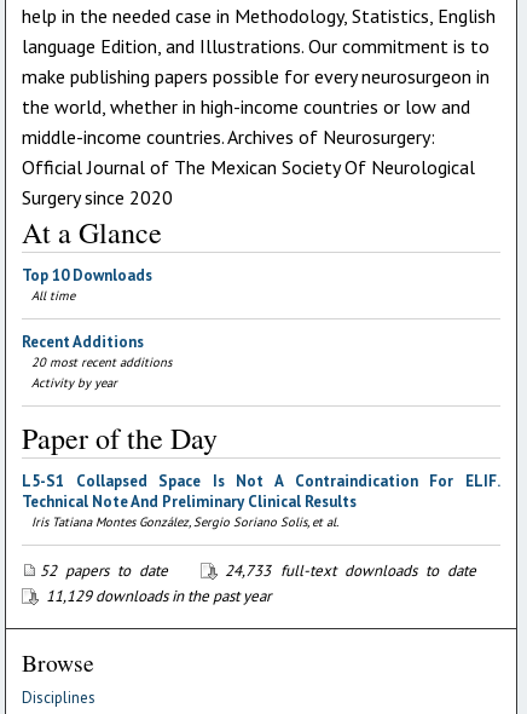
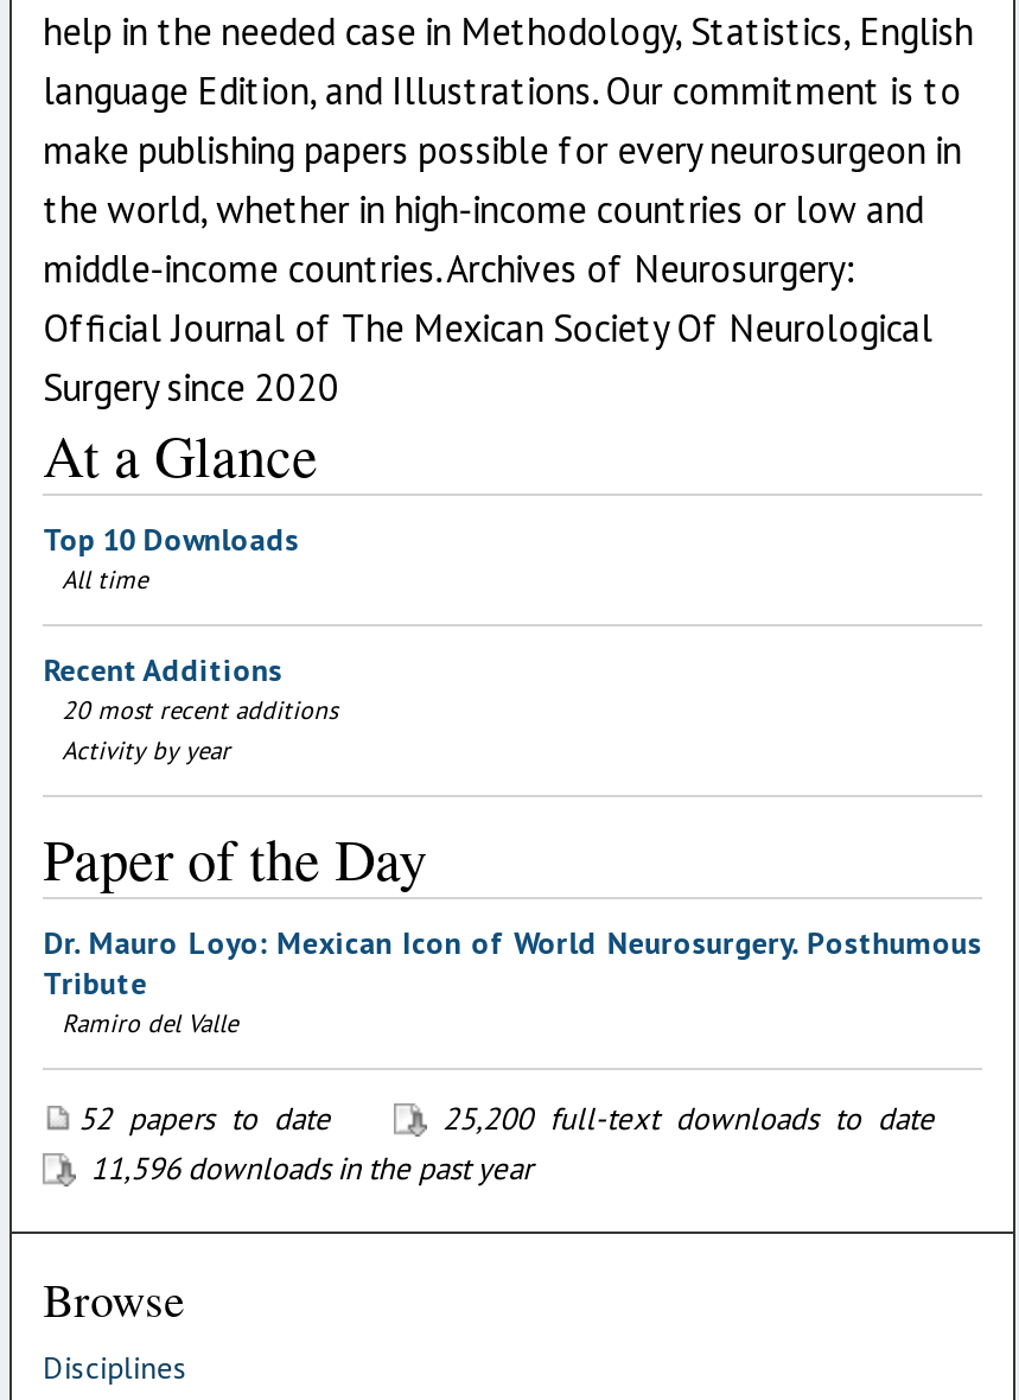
- L5-S1 Collapsed Space Is Not A Contraindication For ELIF.
- Technical Note And Preliminary Clinical Results
- Iris Tatiana Montes González, Sergio Soriano Solis, et al.
+ Dr. Mauro Loyo: Mexican Icon of World Neurosurgery. Posthumous
+ Tribute
+ Ramiro del Valle

- 24,733 full-text downloads to date
+ 25,200 full-text downloads to date

- 11,129 downloads in the past year
+ 11,596 downloads in the past year
